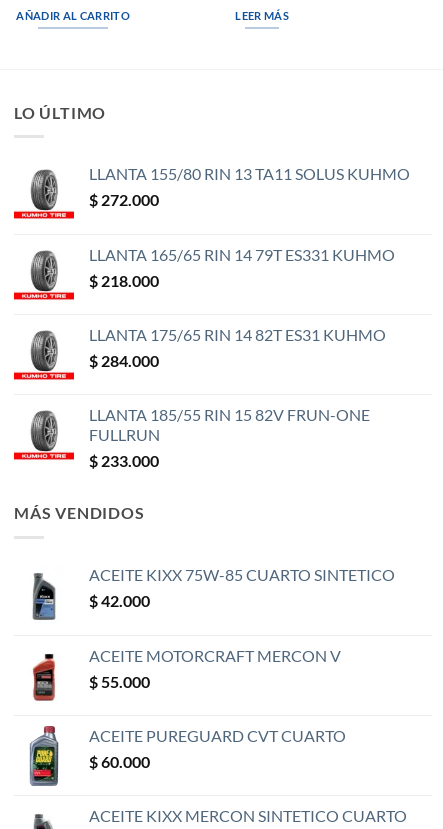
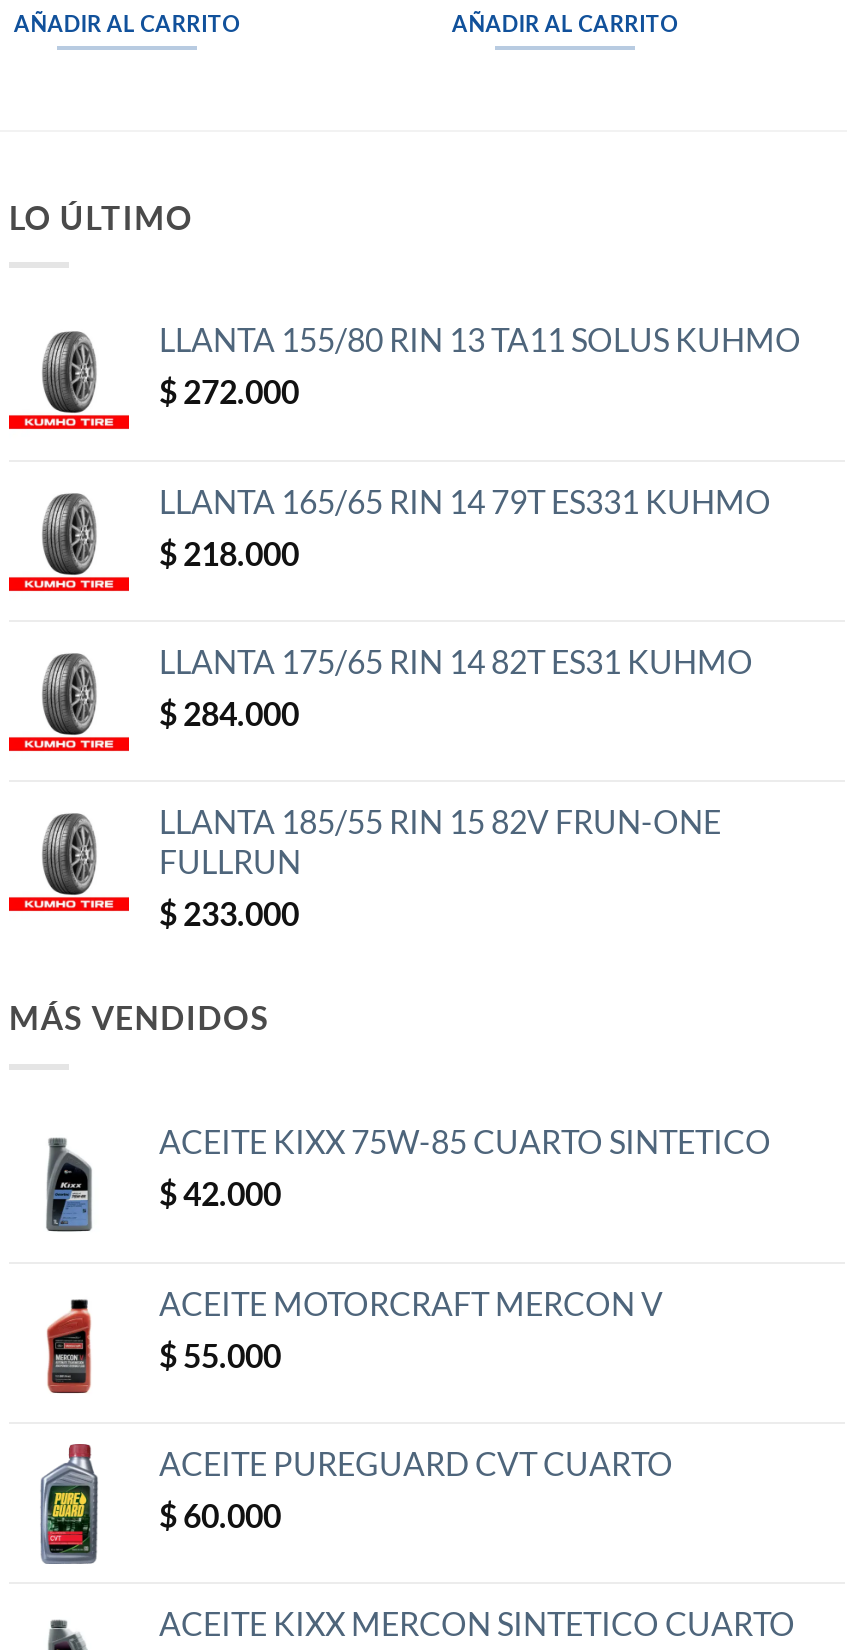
- LEER MÁS
+ AÑADIR AL CARRITO
